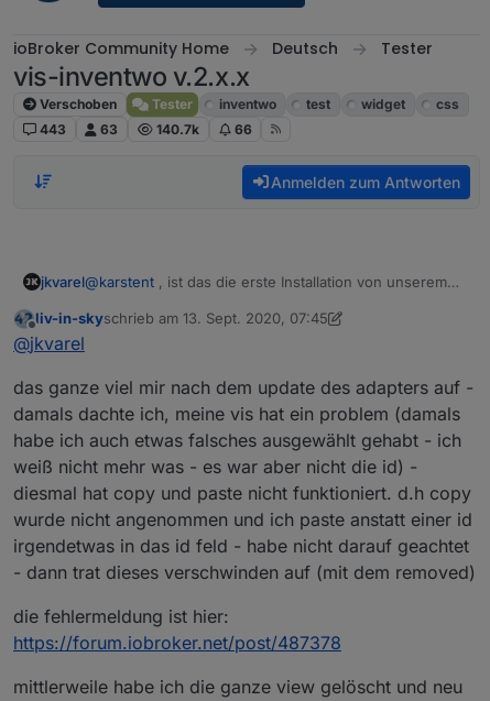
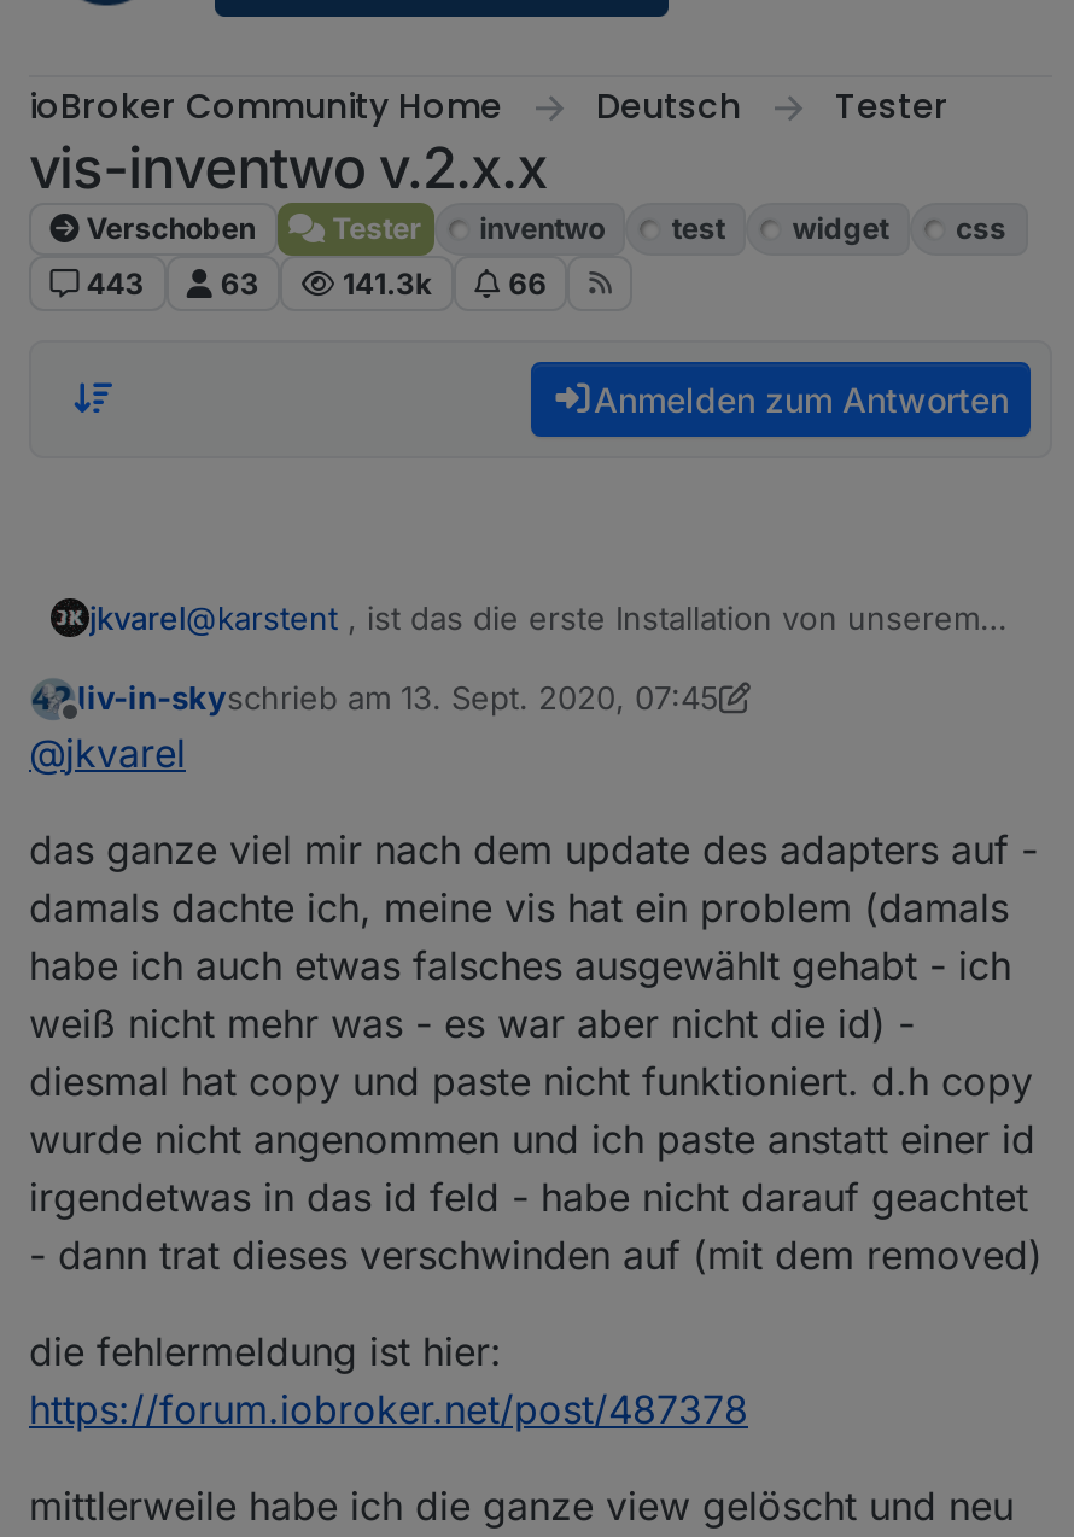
- 140.7k
+ 141.3k
